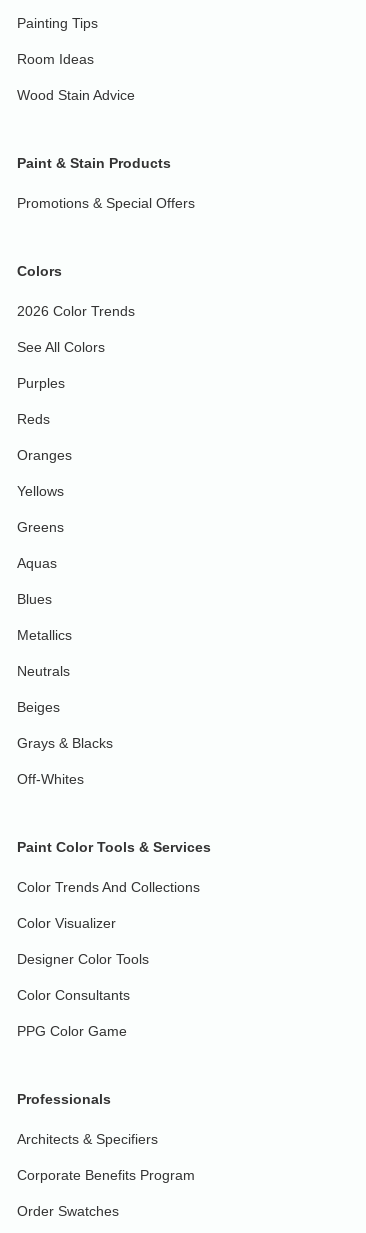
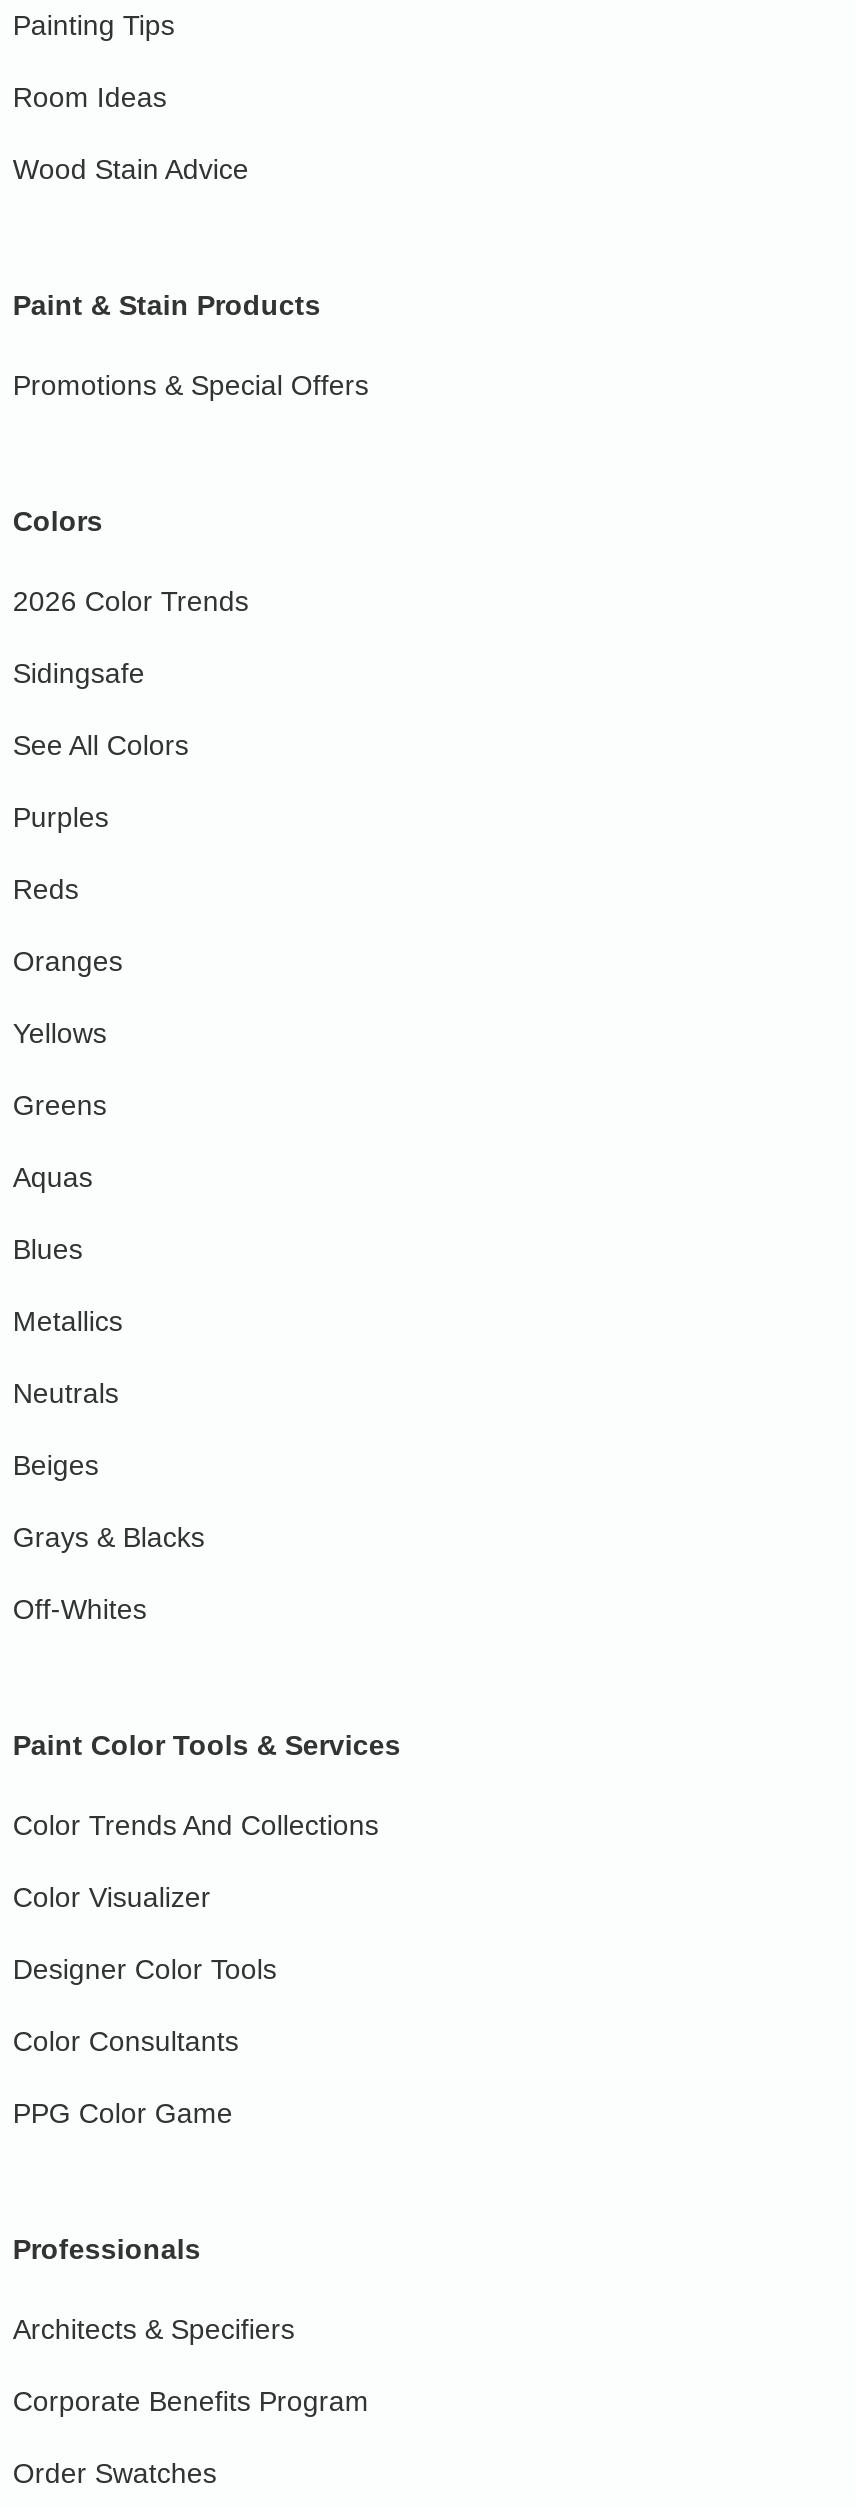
+ Sidingsafe
